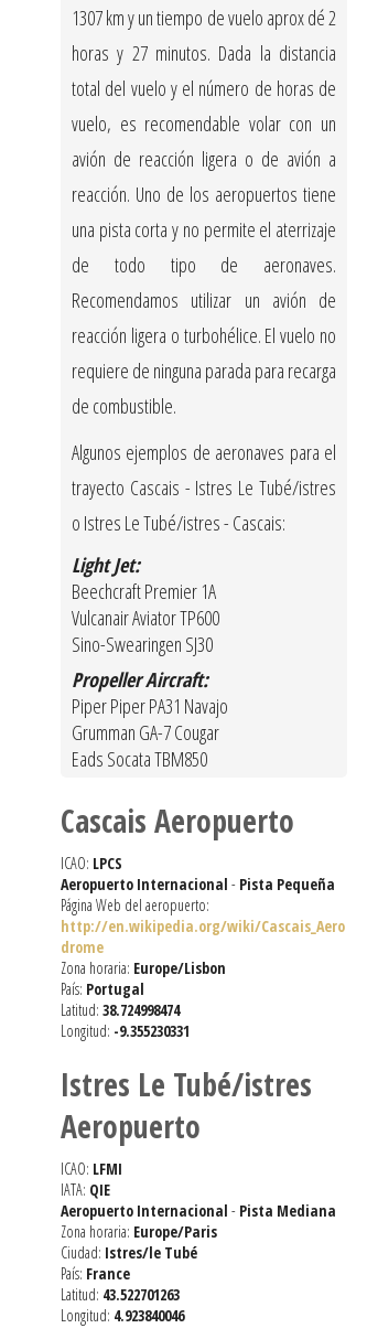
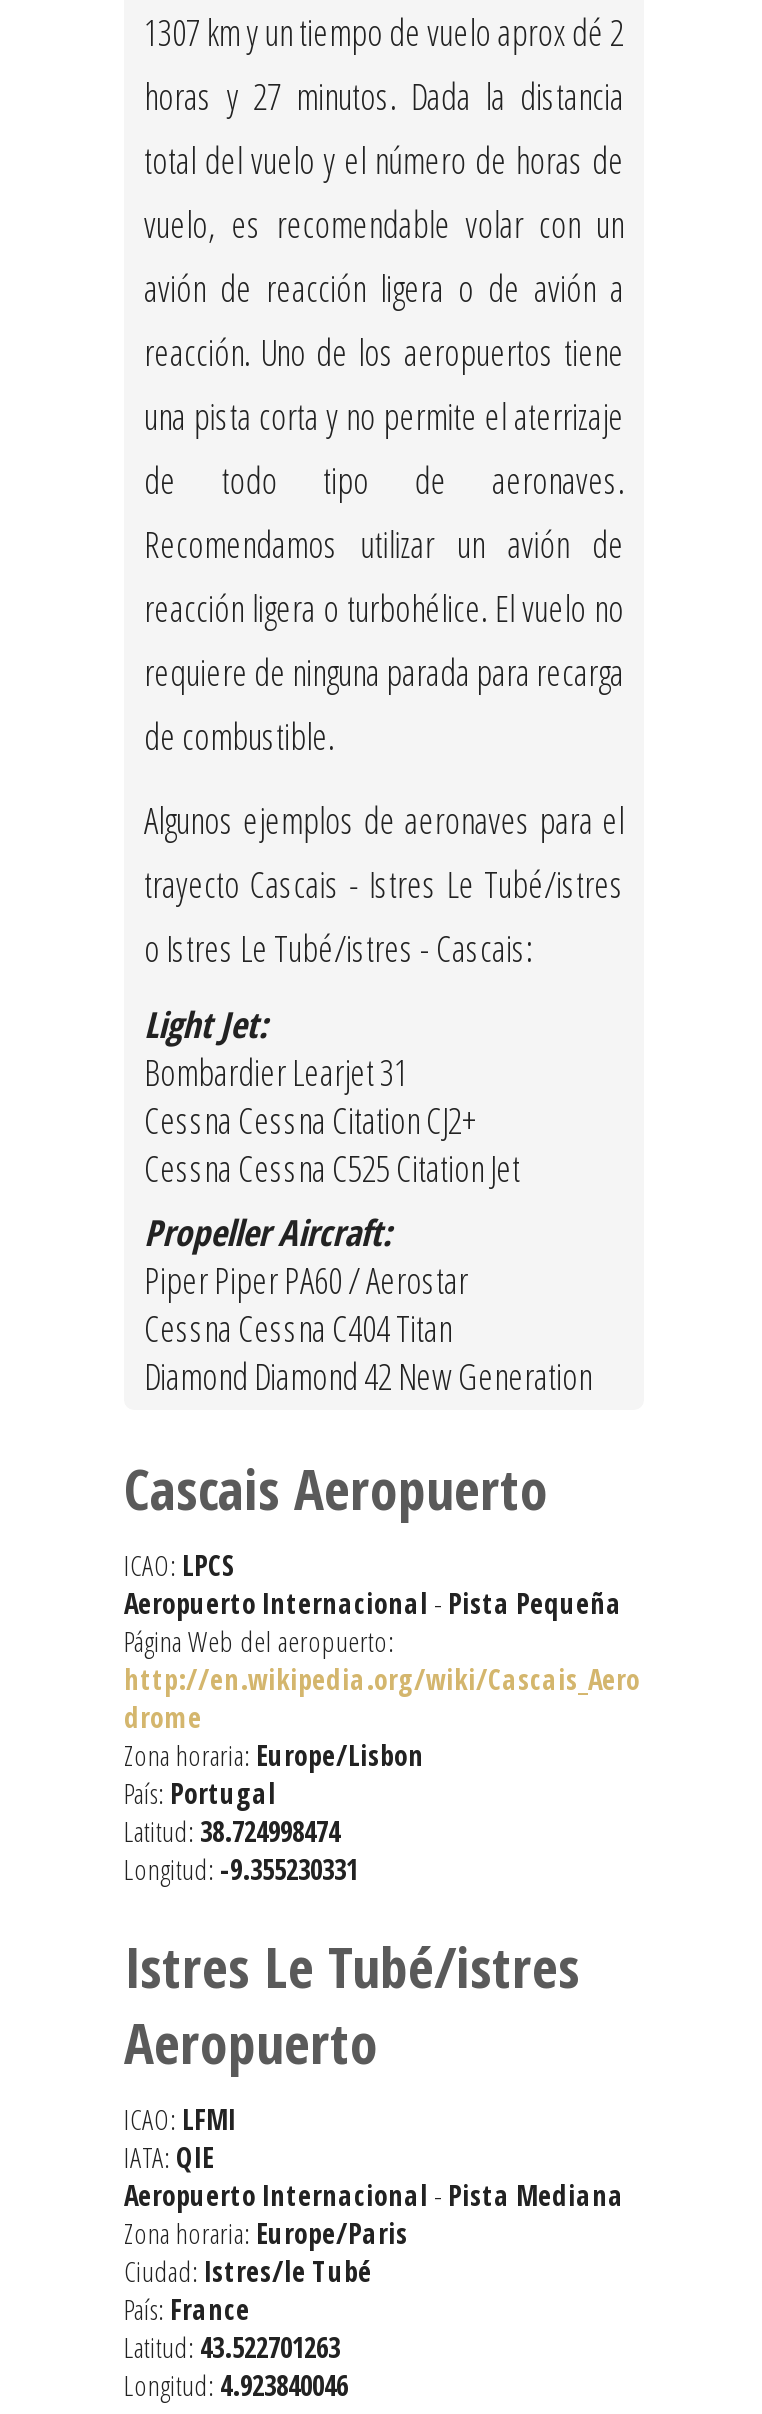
- Beechcraft Premier 1A
- Vulcanair Aviator TP600
- Sino-Swearingen SJ30
+ Bombardier Learjet 31
+ Cessna Cessna Citation CJ2+
+ Cessna Cessna C525 Citation Jet

- Piper Piper PA31 Navajo
- Grumman GA-7 Cougar
- Eads Socata TBM850
+ Piper Piper PA60 / Aerostar
+ Cessna Cessna C404 Titan
+ Diamond Diamond 42 New Generation
